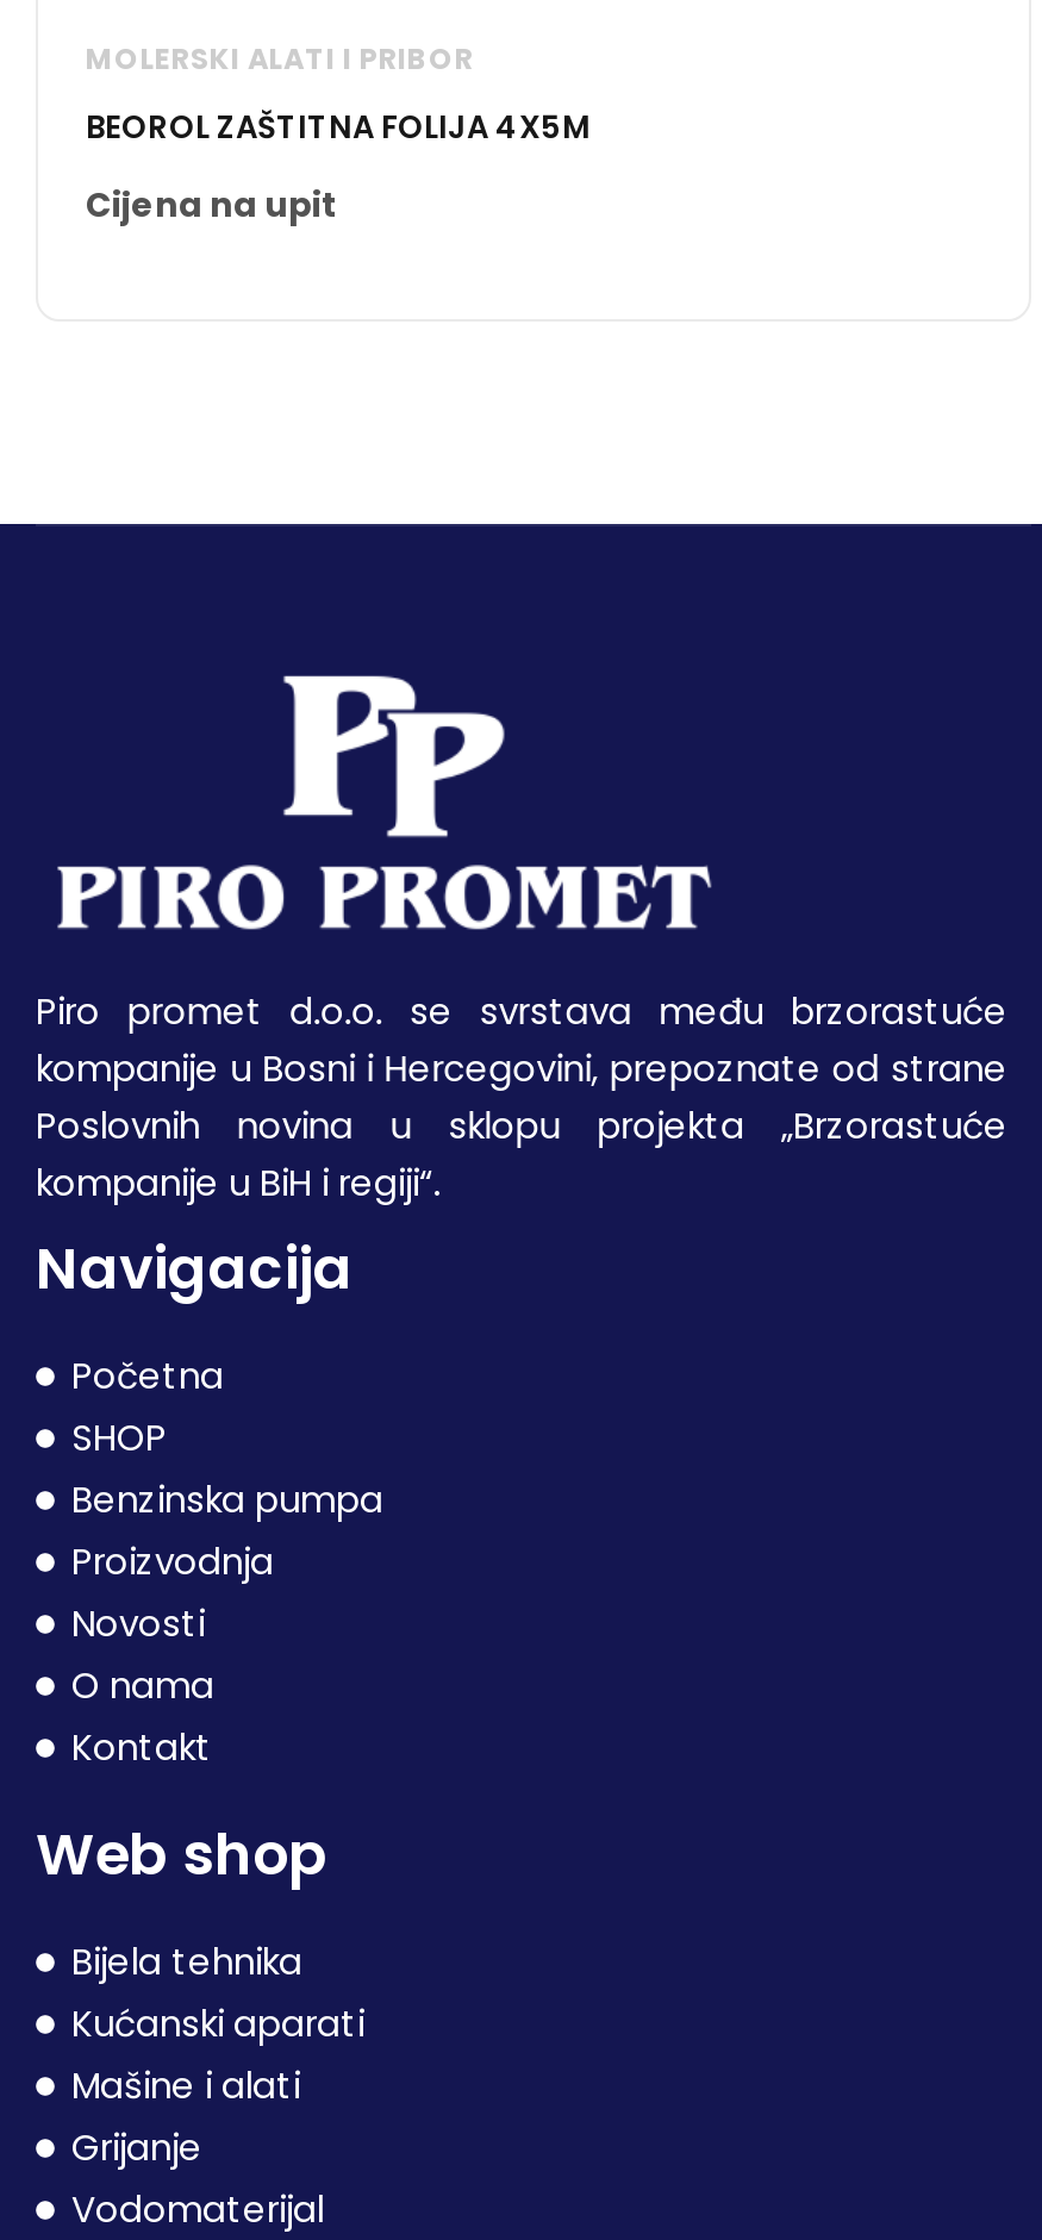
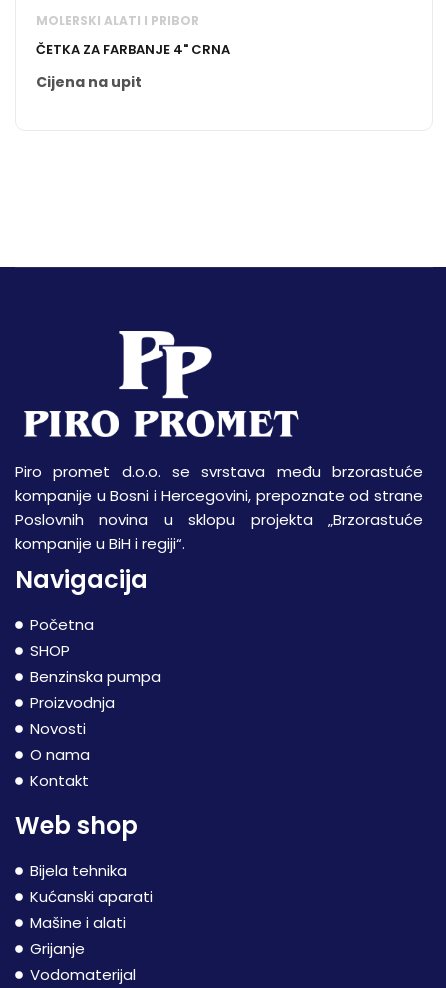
- BEOROL ZAŠTITNA FOLIJA 4X5M
+ ČETKA ZA FARBANJE 4" CRNA
